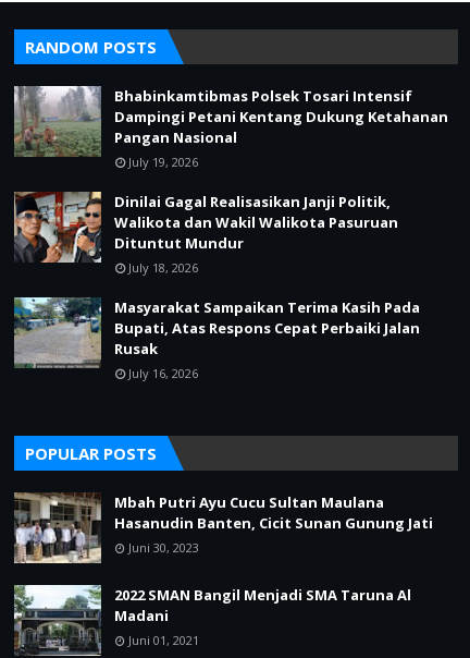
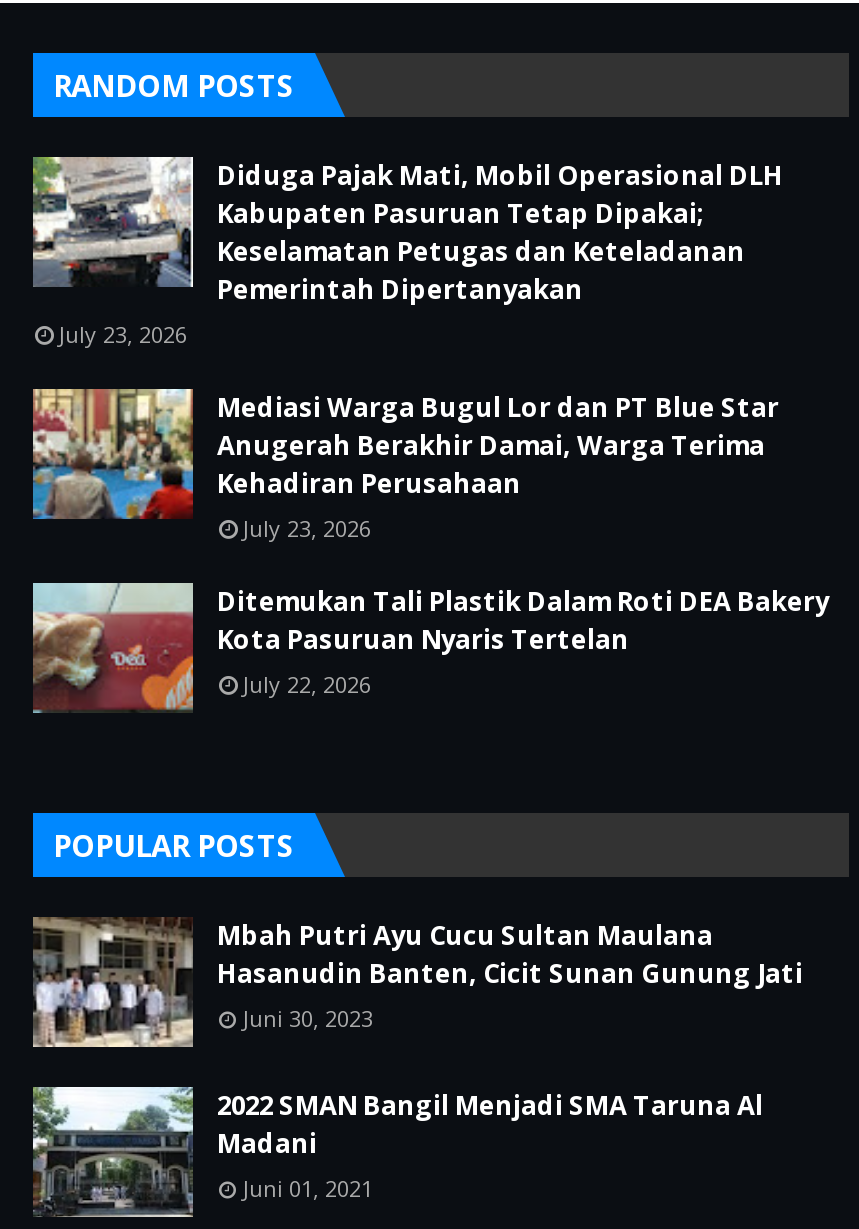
- [image]
- Bhabinkamtibmas Polsek Tosari Intensif
- Dampingi Petani Kentang Dukung Ketahanan
- Pangan Nasional
- July 19, 2026
+ [image]
+ Diduga Pajak Mati, Mobil Operasional DLH
+ Kabupaten Pasuruan Tetap Dipakai;
+ Keselamatan Petugas dan Keteladanan
+ Pemerintah Dipertanyakan
+ July 23, 2026

- [image]
- Dinilai Gagal Realisasikan Janji Politik,
- Walikota dan Wakil Walikota Pasuruan
- Dituntut Mundur
- July 18, 2026
+ [image]
+ Mediasi Warga Bugul Lor dan PT Blue Star
+ Anugerah Berakhir Damai, Warga Terima
+ Kehadiran Perusahaan
+ July 23, 2026

- [image]
- Masyarakat Sampaikan Terima Kasih Pada
- Bupati, Atas Respons Cepat Perbaiki Jalan
- Rusak
- July 16, 2026
+ [image]
+ Ditemukan Tali Plastik Dalam Roti DEA Bakery
+ Kota Pasuruan Nyaris Tertelan
+ July 22, 2026
